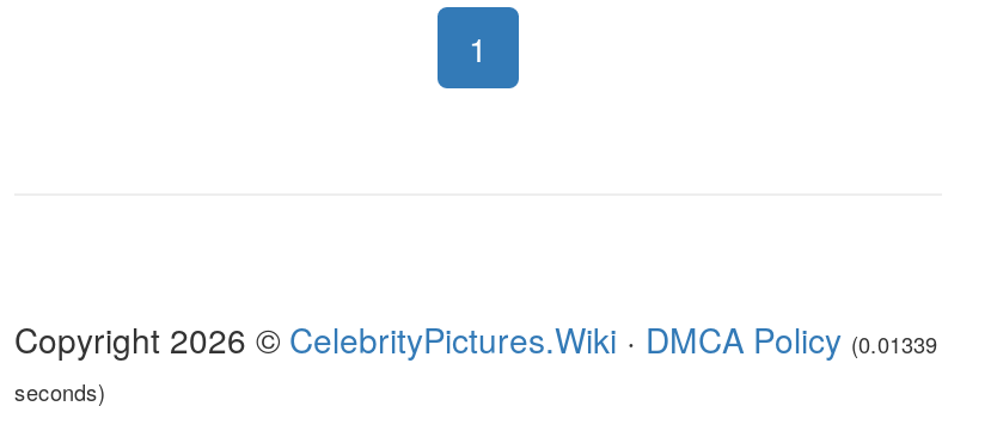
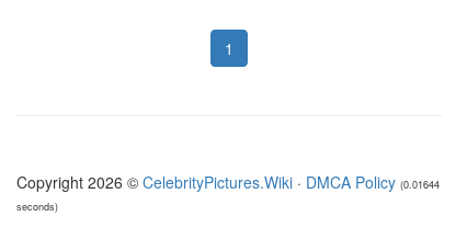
- Copyright 2026 © CelebrityPictures.Wiki · DMCA Policy (0.01339
+ Copyright 2026 © CelebrityPictures.Wiki · DMCA Policy (0.01644
